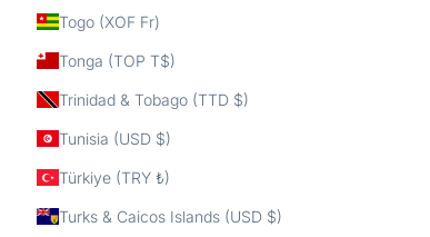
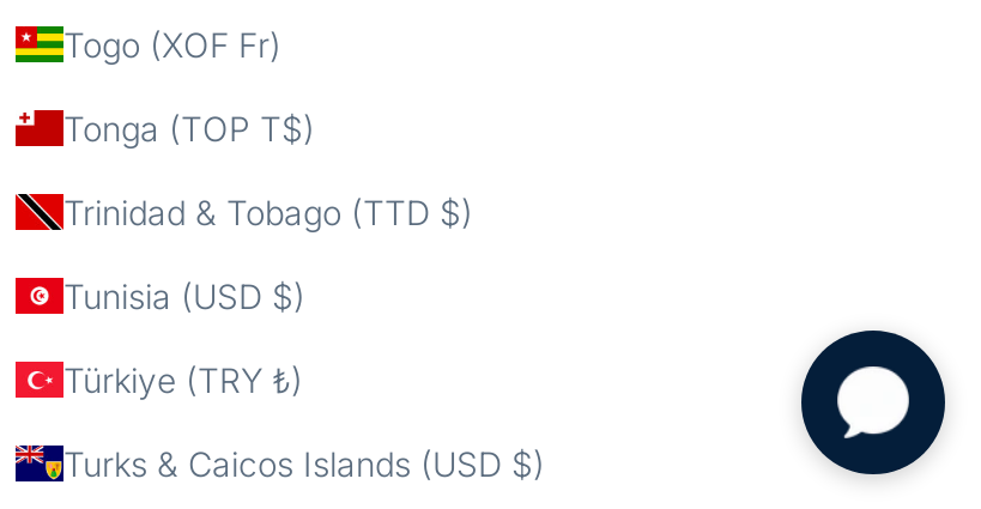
+ [image]
